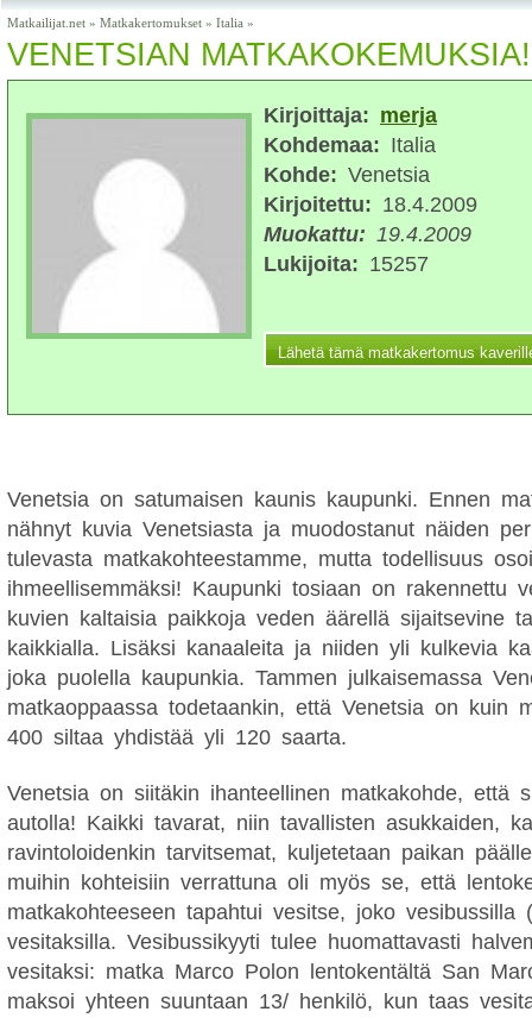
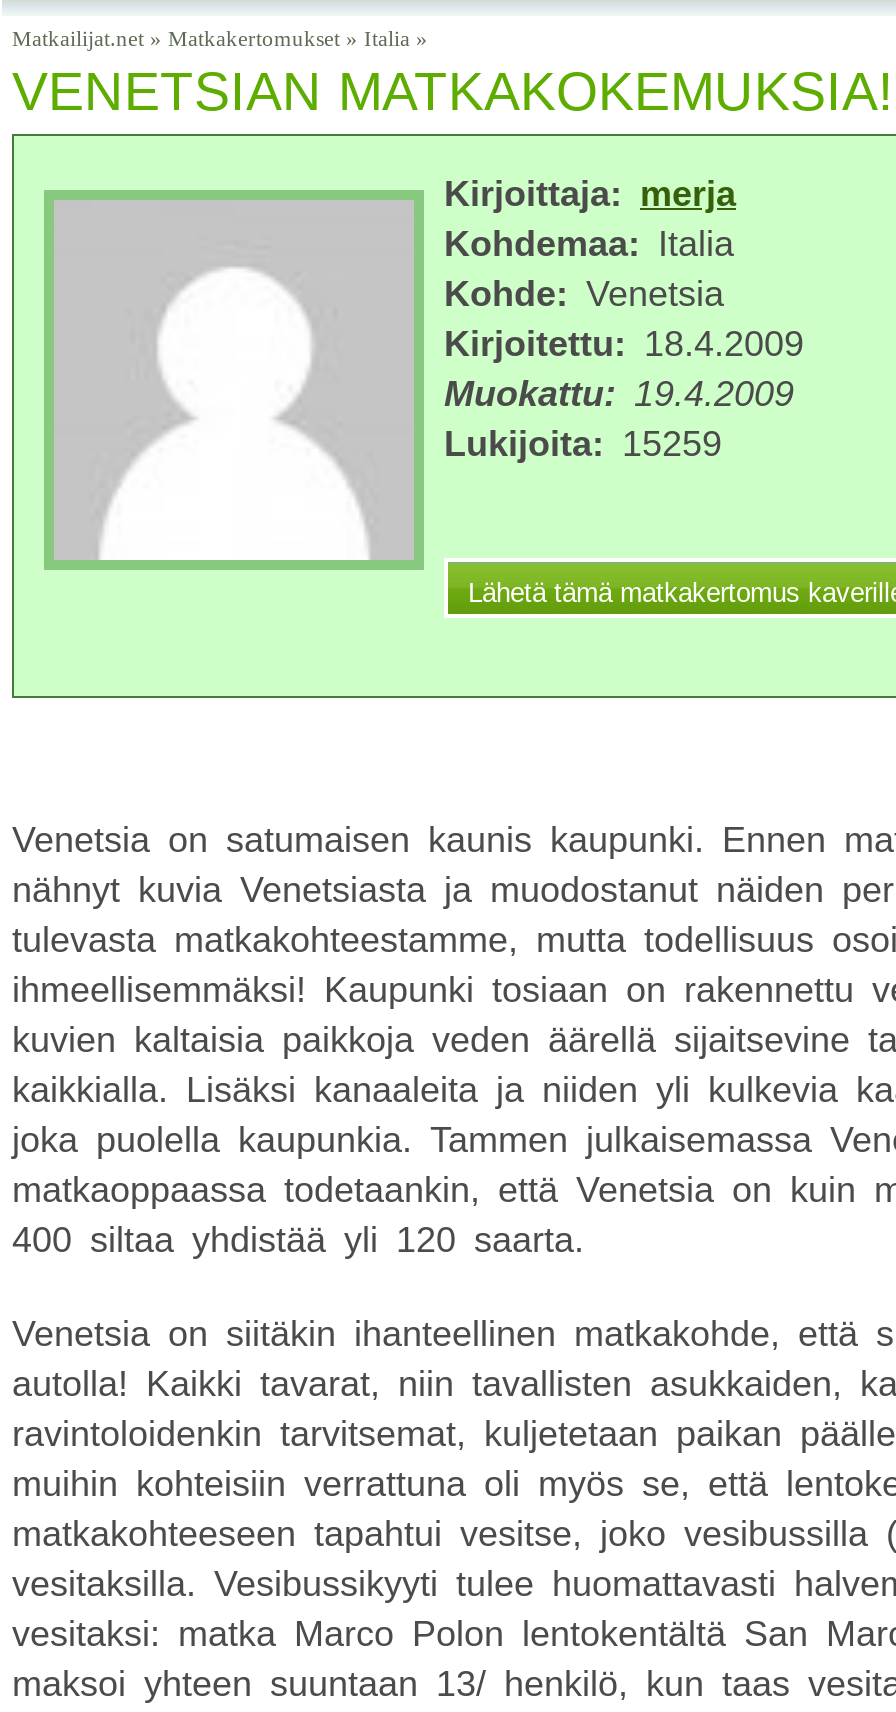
- Lukijoita: 15257
+ Lukijoita: 15259
